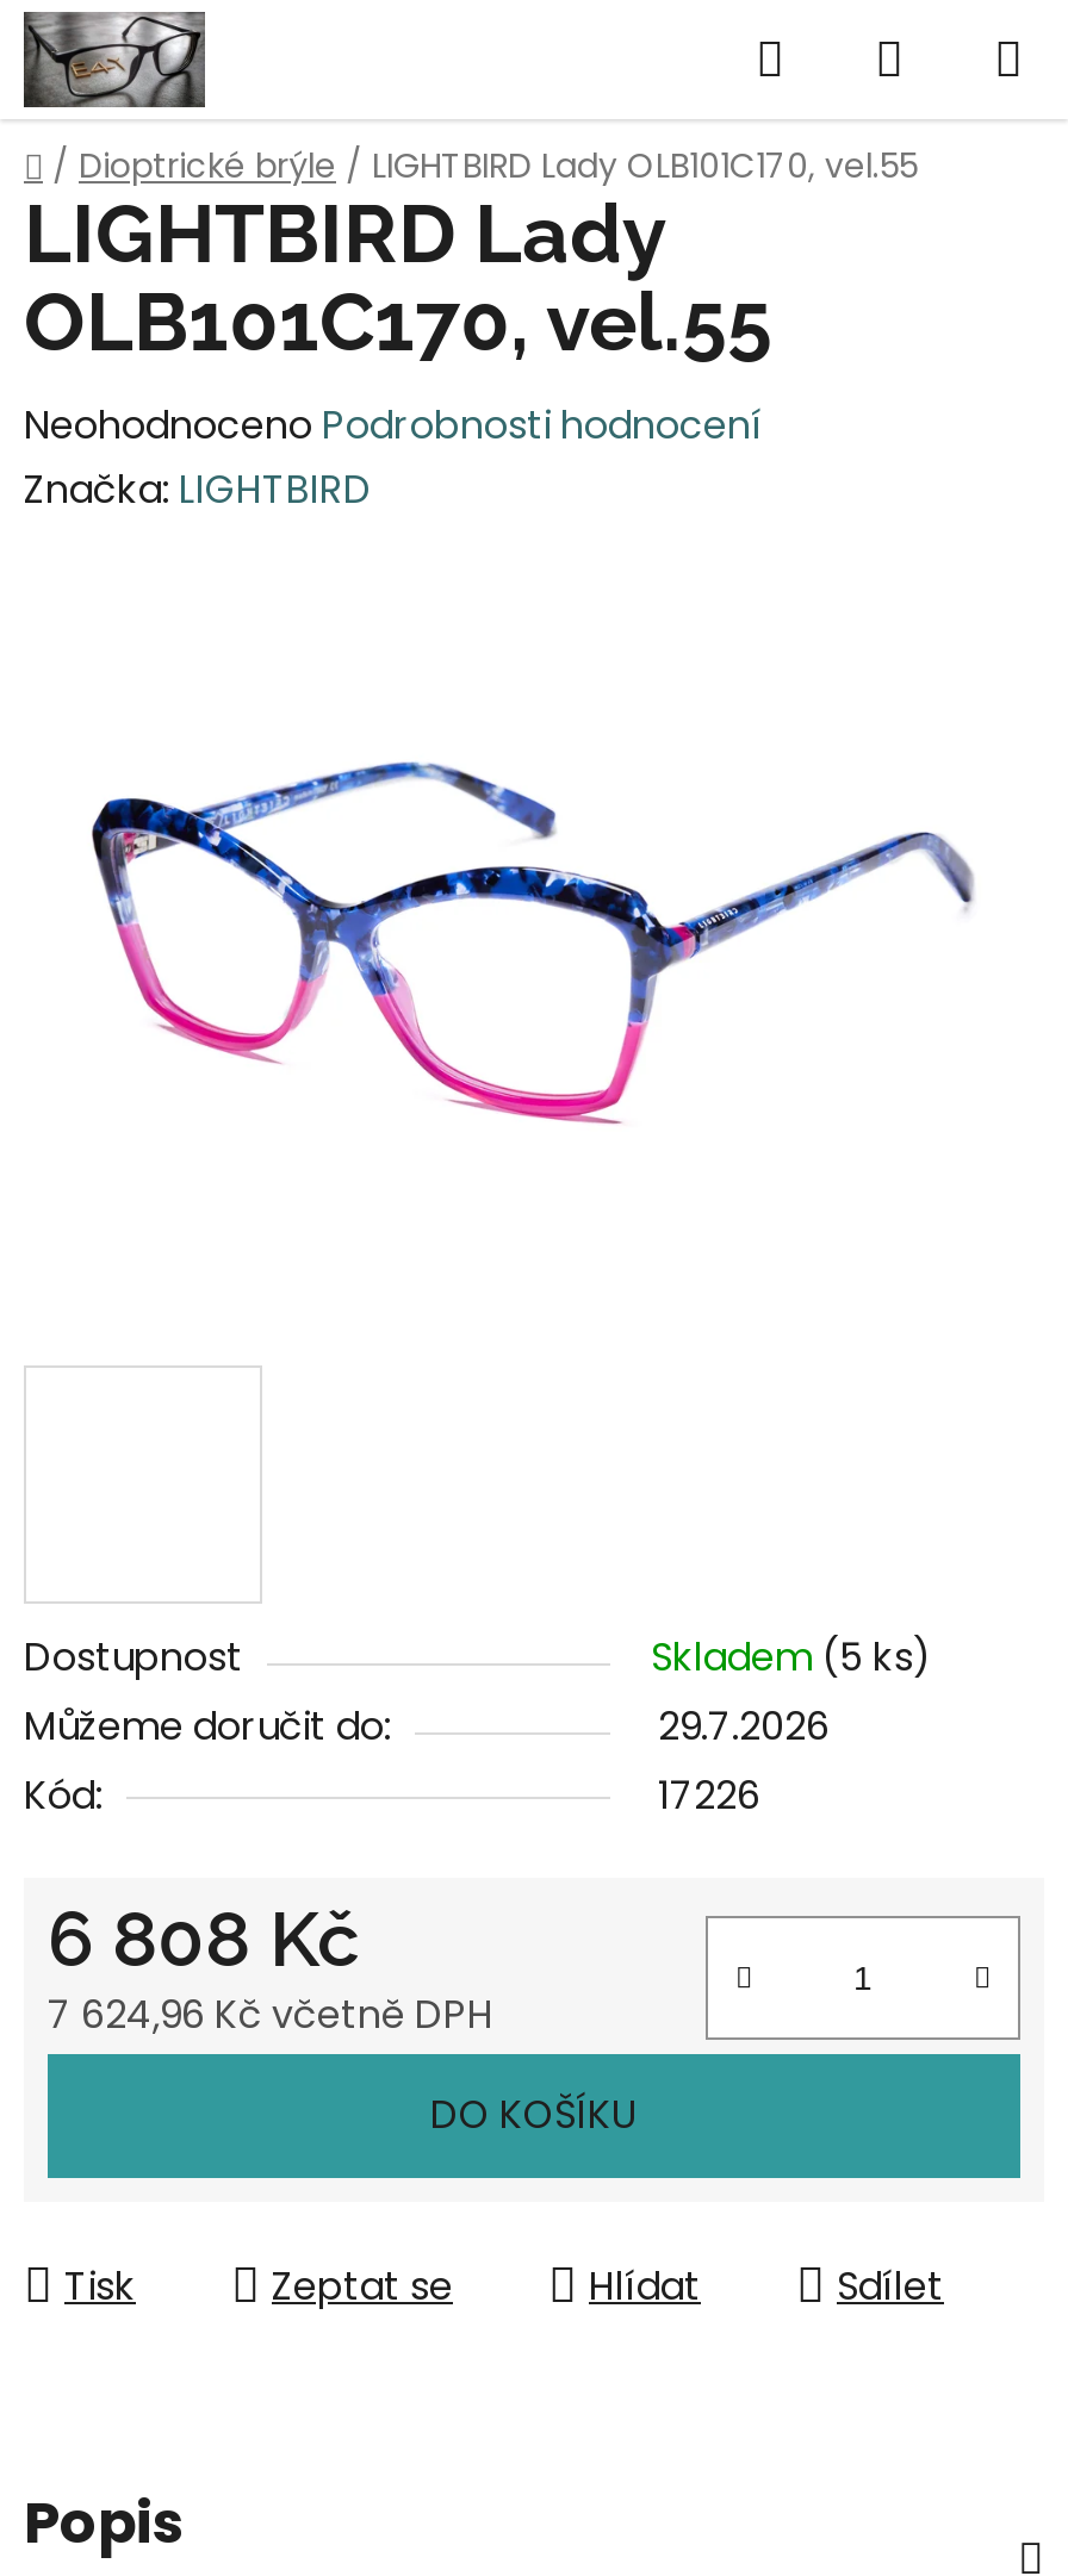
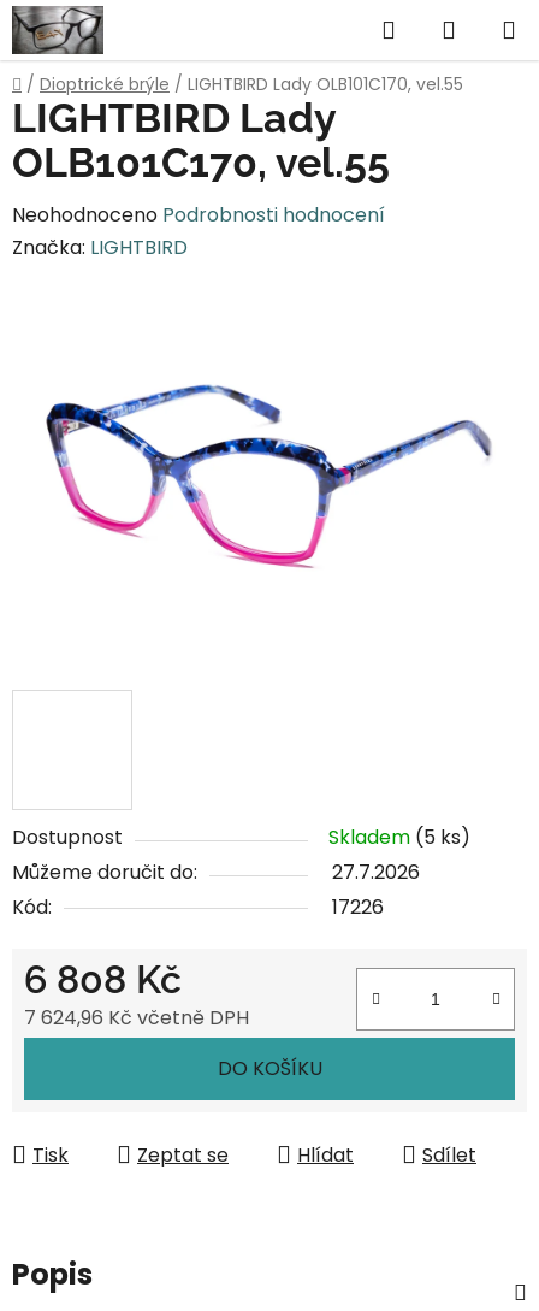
- 29.7.2026
+ 27.7.2026
